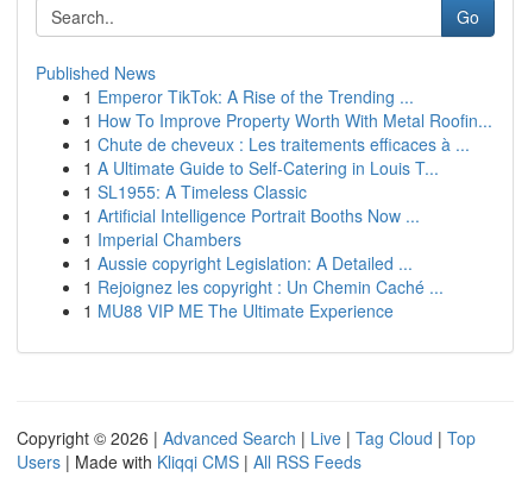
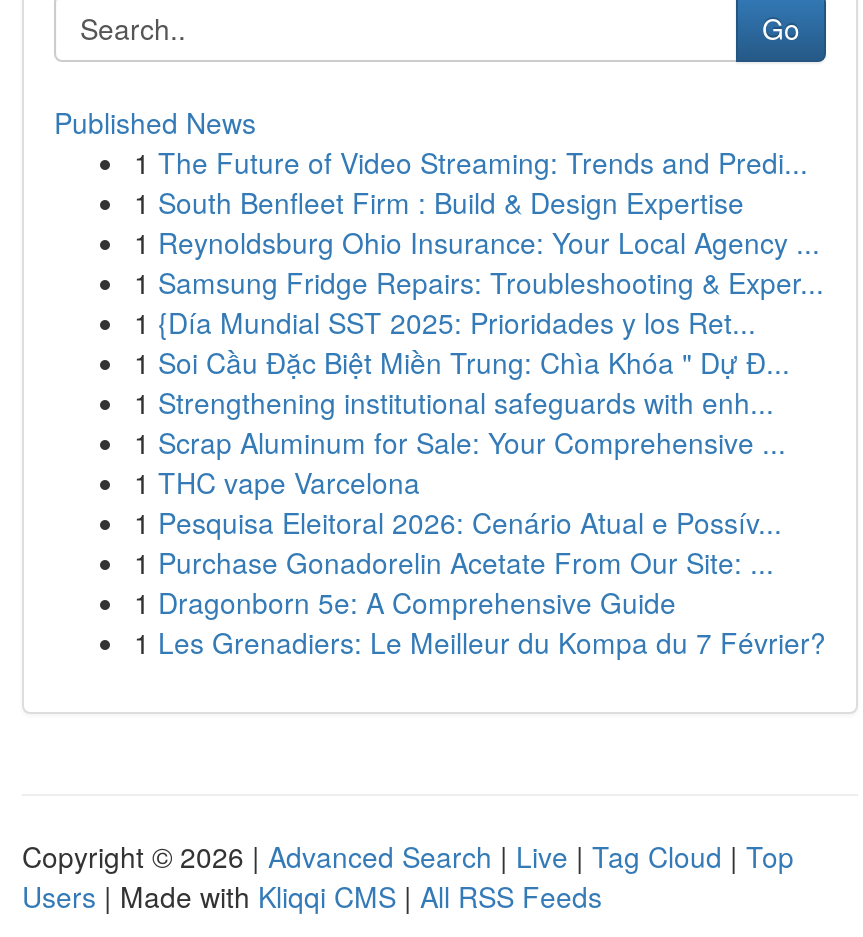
- 1 Emperor TikTok: A Rise of the Trending ...
- 1 How To Improve Property Worth With Metal Roofin...
- 1 Chute de cheveux : Les traitements efficaces à ...
- 1 A Ultimate Guide to Self-Catering in Louis T...
- 1 SL1955: A Timeless Classic
- 1 Artificial Intelligence Portrait Booths Now ...
- 1 Imperial Chambers
- 1 Aussie copyright Legislation: A Detailed ...
- 1 Rejoignez les copyright : Un Chemin Caché ...
- 1 MU88 VIP ME The Ultimate Experience
+ 1 The Future of Video Streaming: Trends and Predi...
+ 1 South Benfleet Firm : Build & Design Expertise
+ 1 Reynoldsburg Ohio Insurance: Your Local Agency ...
+ 1 Samsung Fridge Repairs: Troubleshooting & Exper...
+ 1 {Día Mundial SST 2025: Prioridades y los Ret...
+ 1 Soi Cầu Đặc Biệt Miền Trung: Chìa Khóa " Dự Đ...
+ 1 Strengthening institutional safeguards with enh...
+ 1 Scrap Aluminum for Sale: Your Comprehensive ...
+ 1 THC vape Varcelona
+ 1 Pesquisa Eleitoral 2026: Cenário Atual e Possív...
+ 1 Purchase Gonadorelin Acetate From Our Site: ...
+ 1 Dragonborn 5e: A Comprehensive Guide
+ 1 Les Grenadiers: Le Meilleur du Kompa du 7 Février?
